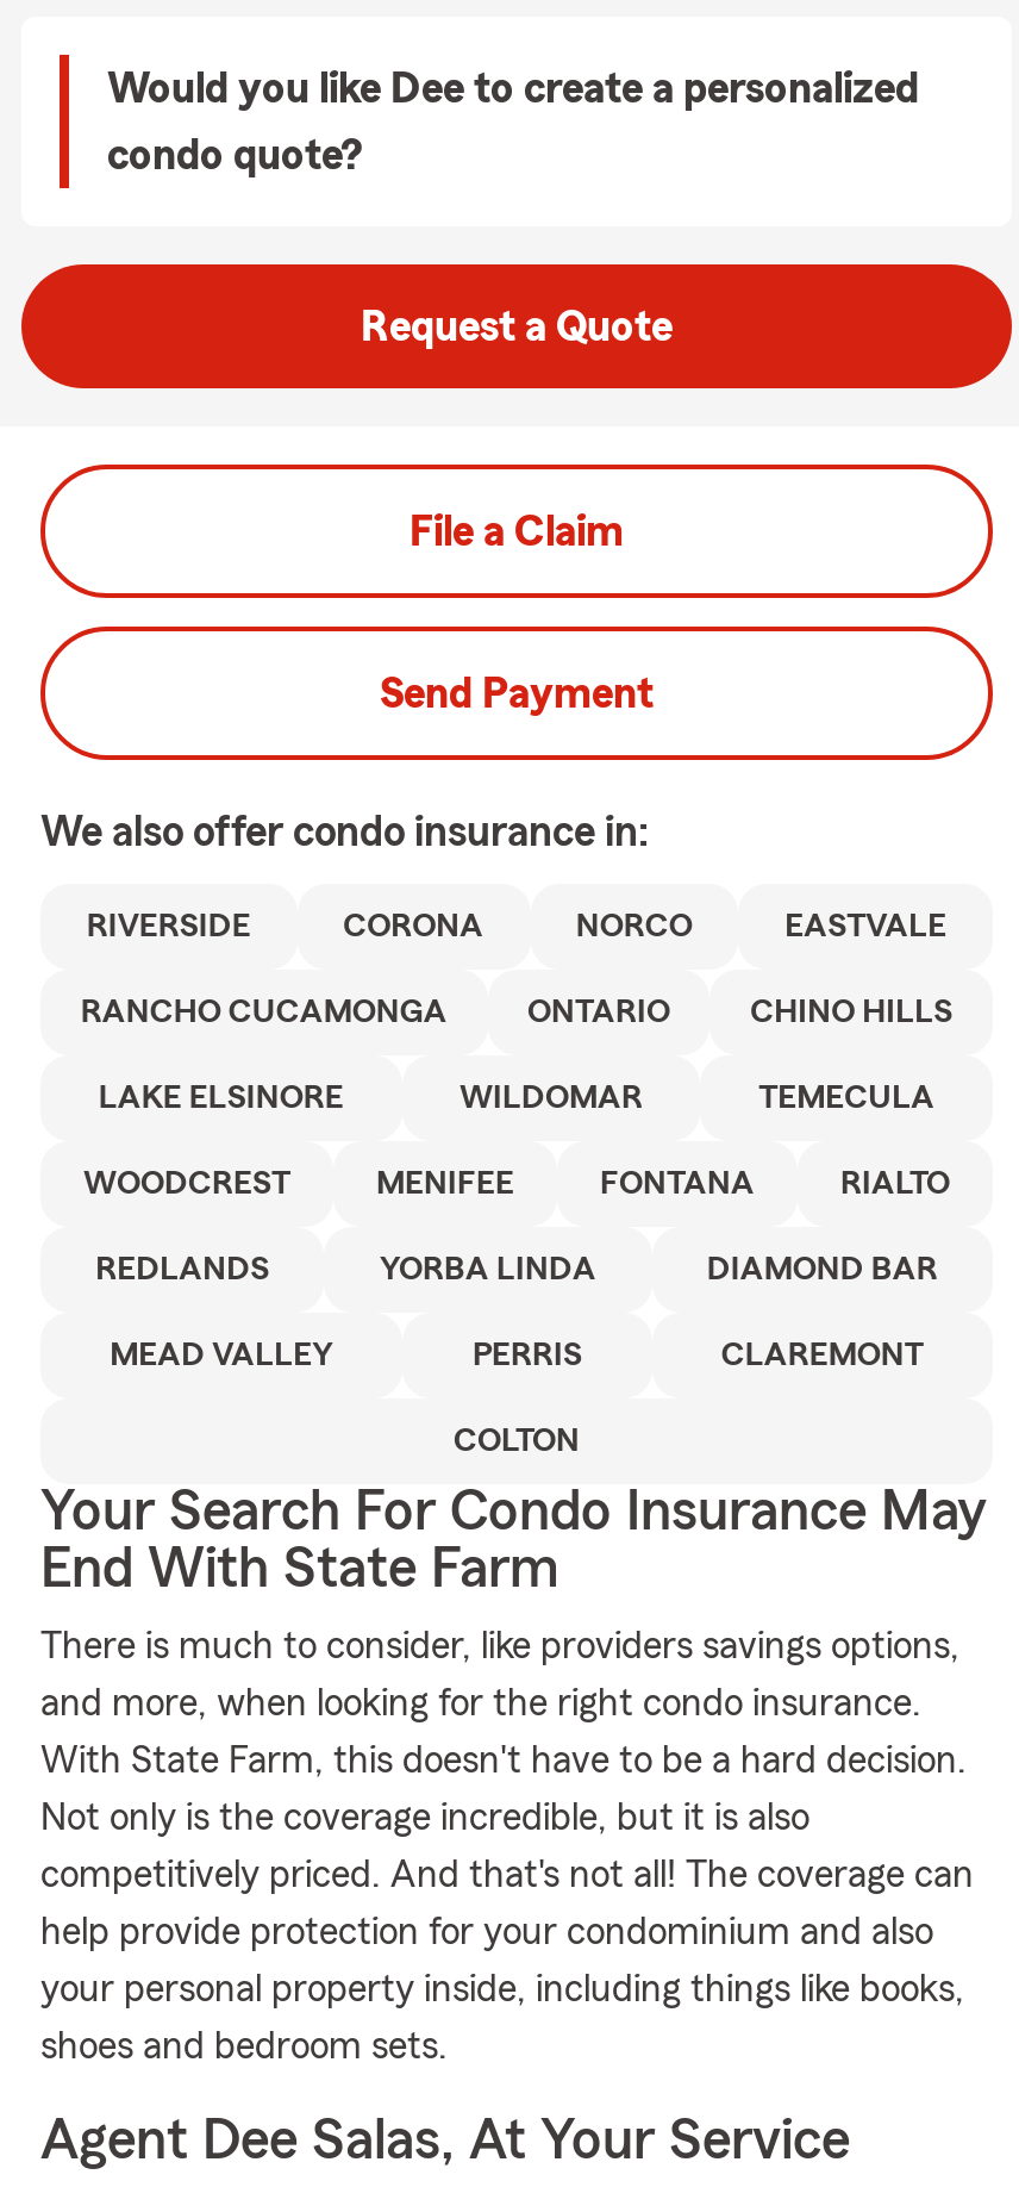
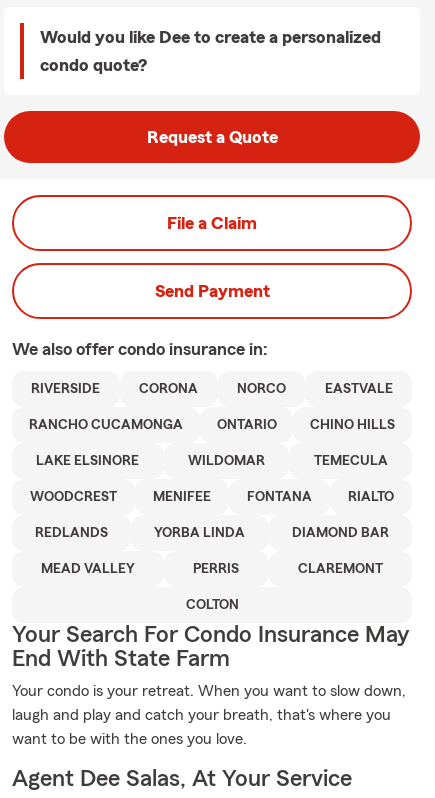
- There is much to consider, like providers savings options,
- and more, when looking for the right condo insurance.
- With State Farm, this doesn't have to be a hard decision.
- Not only is the coverage incredible, but it is also
- competitively priced. And that's not all! The coverage can
- help provide protection for your condominium and also
- your personal property inside, including things like books,
- shoes and bedroom sets.
+ Your condo is your retreat. When you want to slow down,
+ laugh and play and catch your breath, that's where you
+ want to be with the ones you love.
